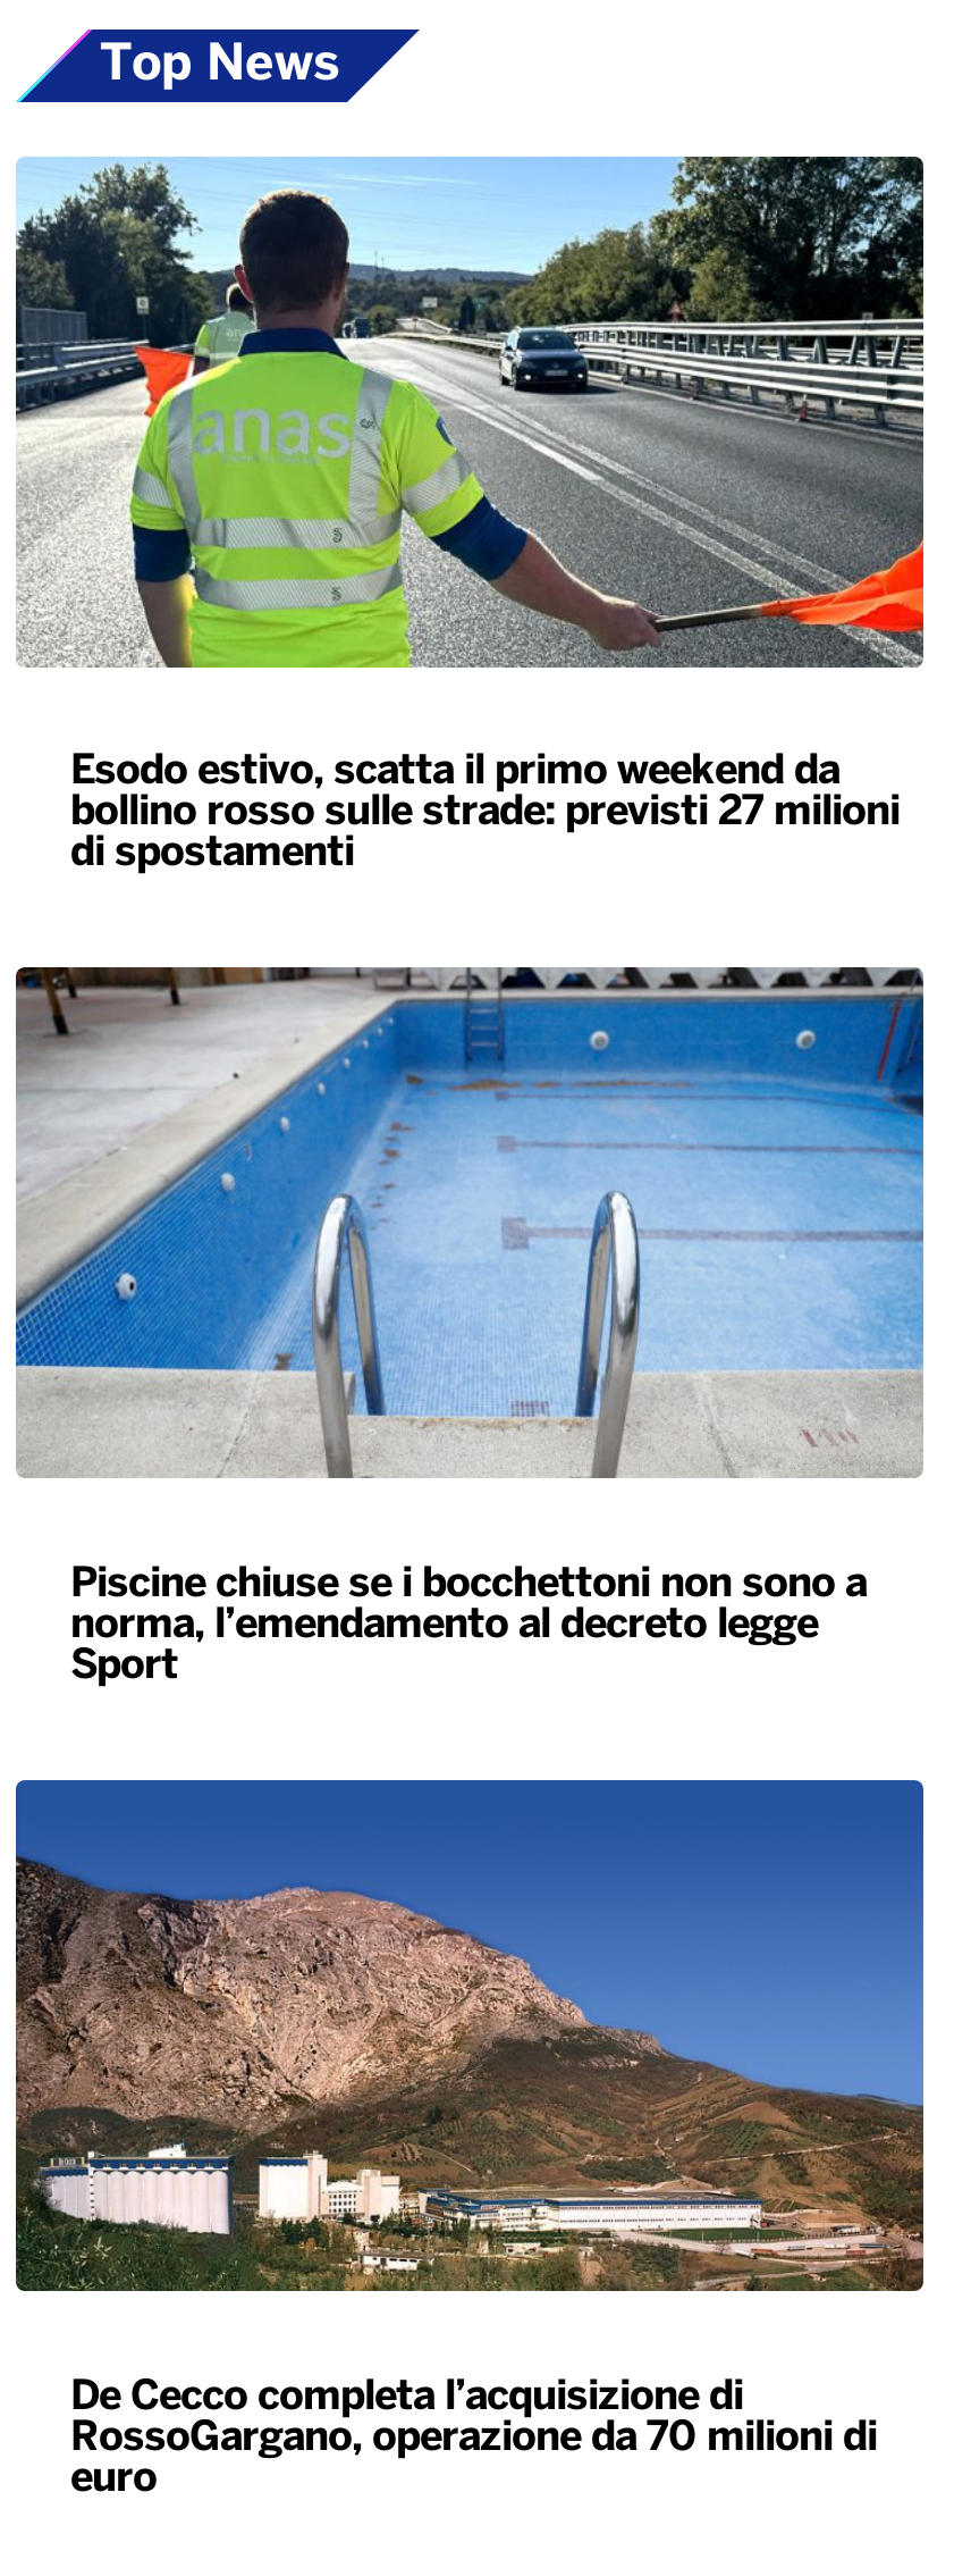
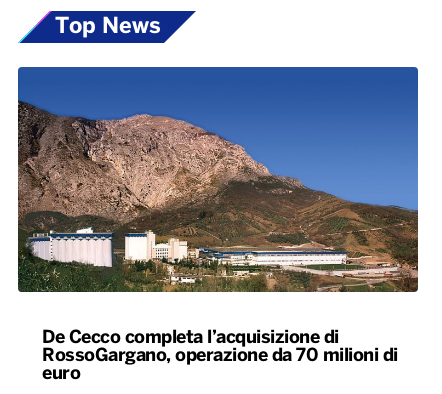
- [image]
- Esodo estivo, scatta il primo weekend da
- bollino rosso sulle strade: previsti 27 milioni
- di spostamenti

- [image]
- Piscine chiuse se i bocchettoni non sono a
- norma, l’emendamento al decreto legge
- Sport
